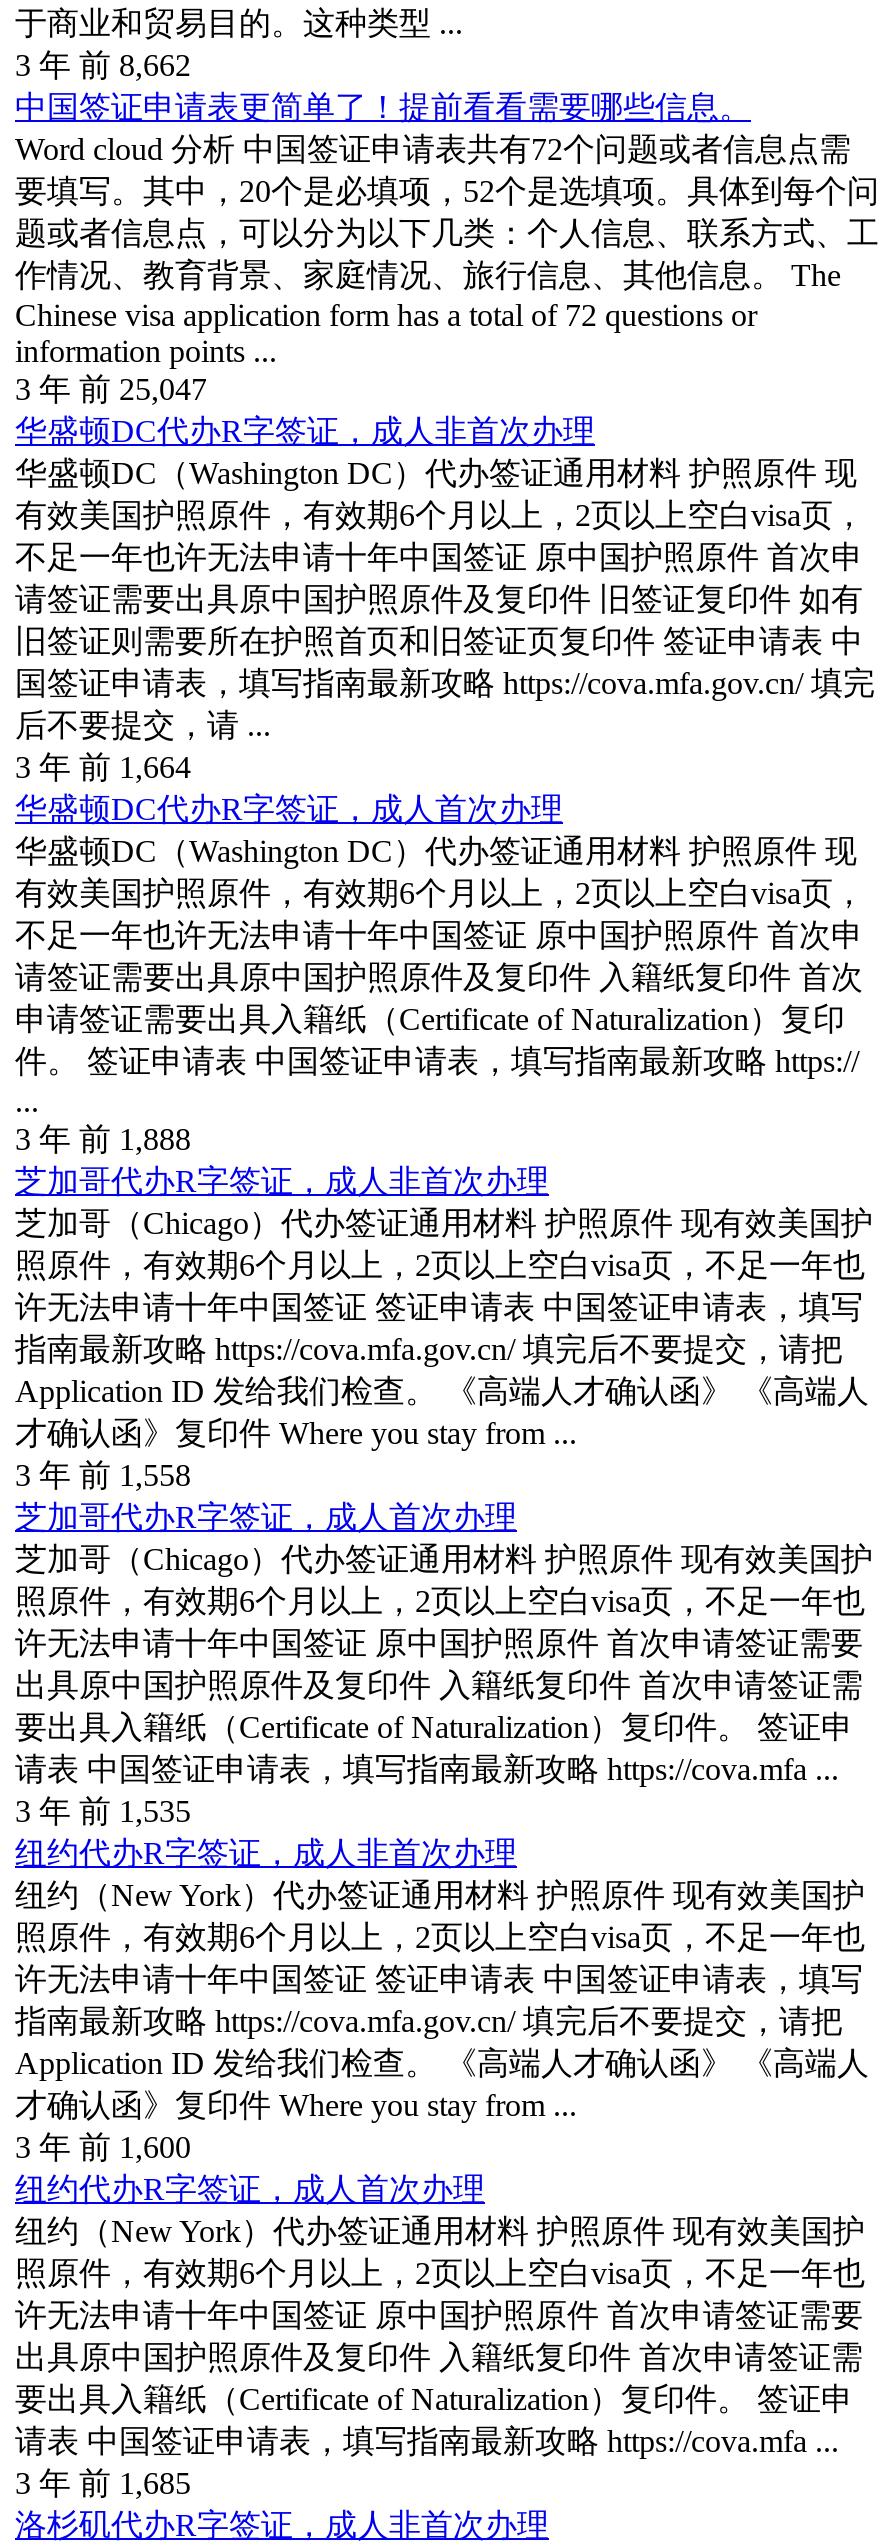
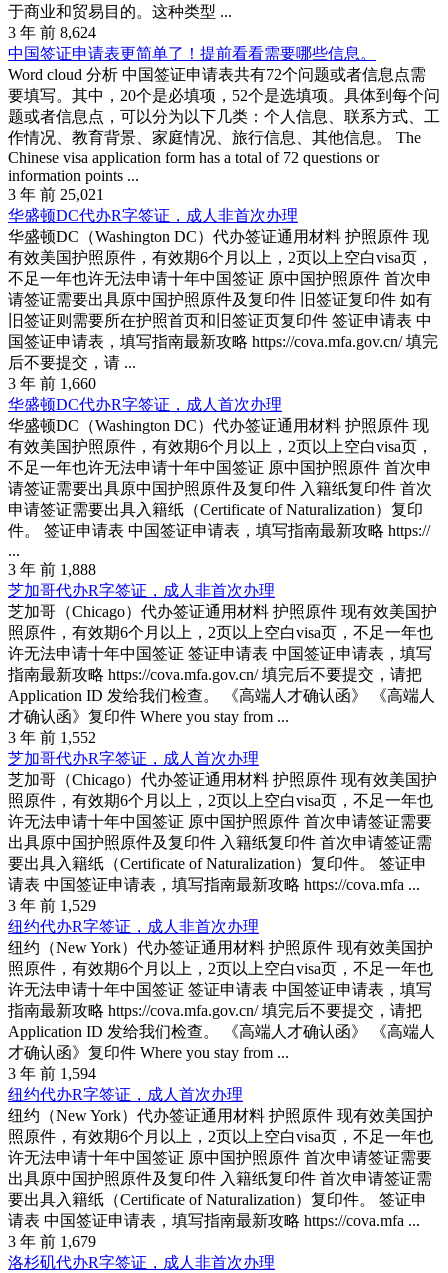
- 3 年 前 8,662
+ 3 年 前 8,624

- 3 年 前 25,047
+ 3 年 前 25,021

- 3 年 前 1,664
+ 3 年 前 1,660

- 3 年 前 1,558
+ 3 年 前 1,552

- 3 年 前 1,535
+ 3 年 前 1,529

- 3 年 前 1,600
+ 3 年 前 1,594

- 3 年 前 1,685
+ 3 年 前 1,679
